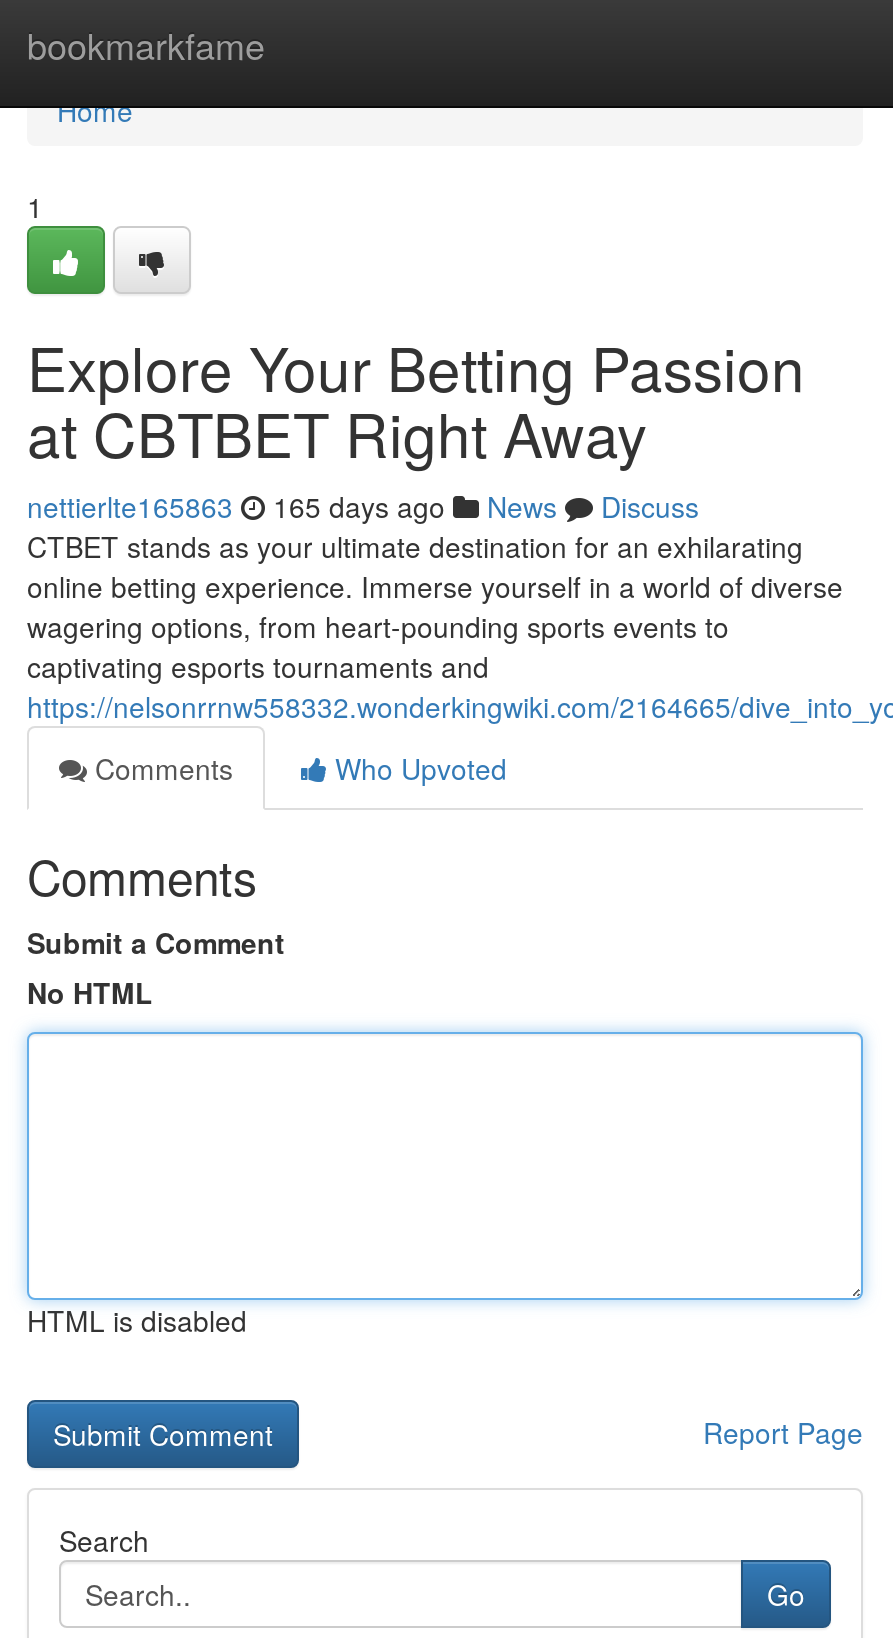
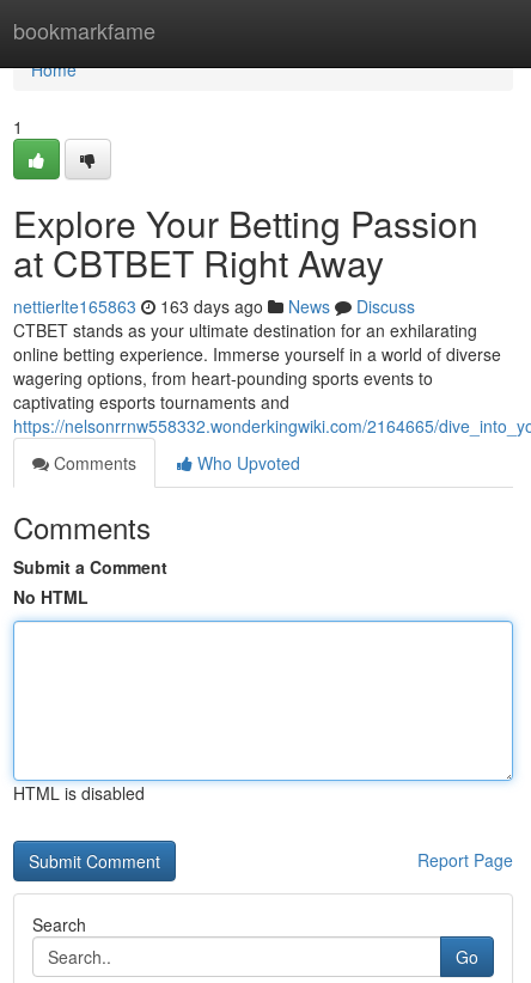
- nettierlte165863 165 days ago News Discuss
+ nettierlte165863 163 days ago News Discuss
